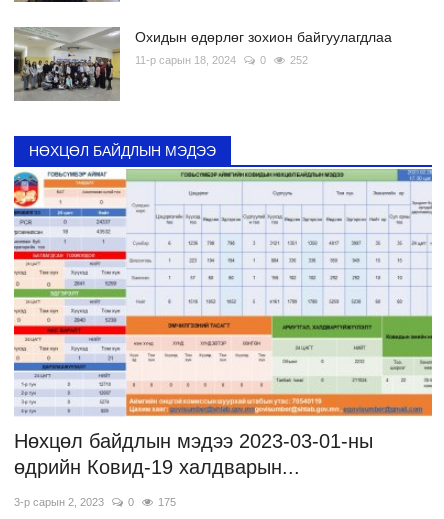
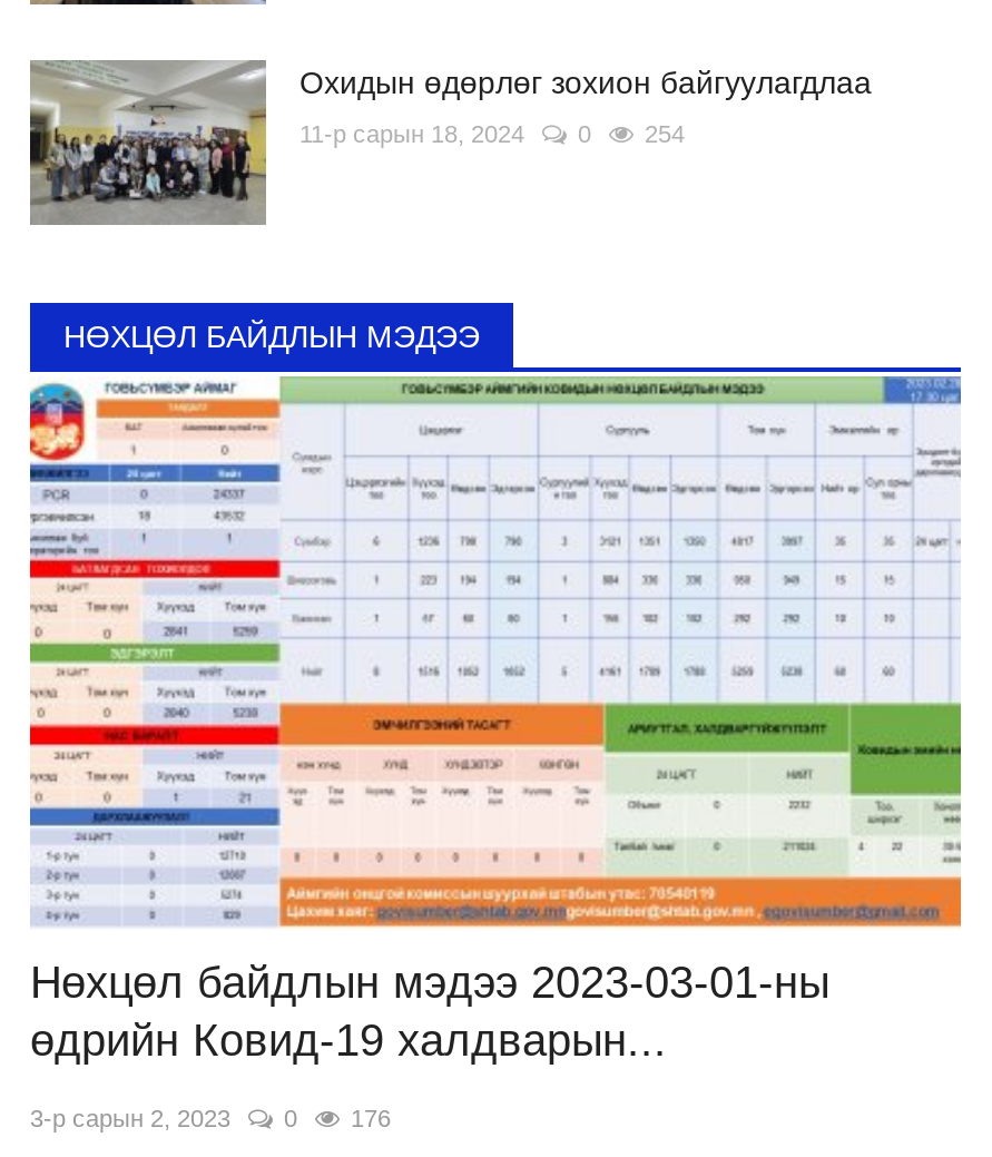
- 11-р сарын 18, 2024 0 252
+ 11-р сарын 18, 2024 0 254

- 3-р сарын 2, 2023 0 175
+ 3-р сарын 2, 2023 0 176
